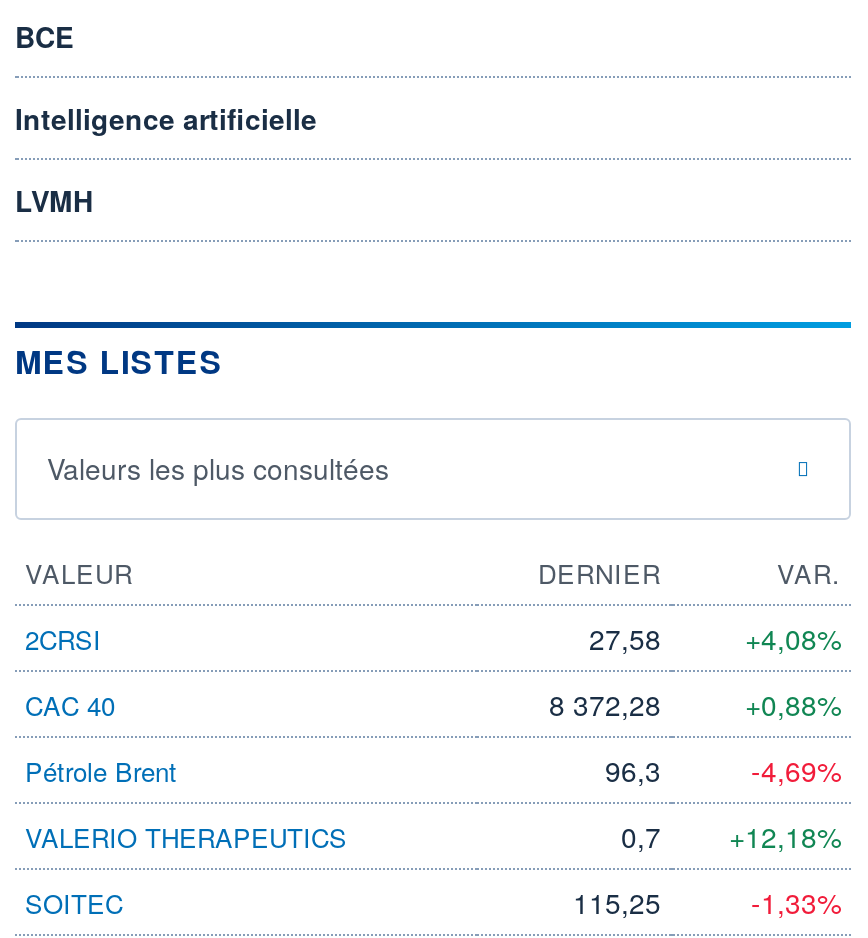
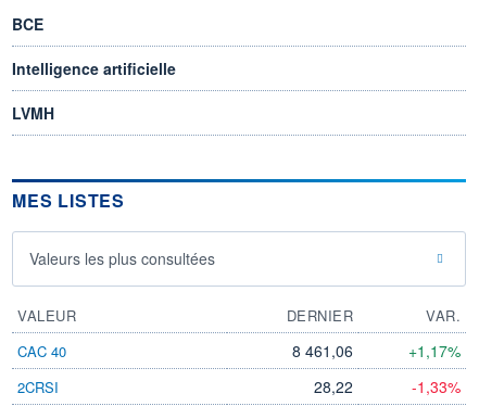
- 2CRSI
- 27,58
- +4,08%

- 8 372,28
- +0,88%
- Pétrole Brent
- 96,3
- -4,69%
- VALERIO THERAPEUTICS
- 0,7
- +12,18%
- SOITEC
- 115,25
+ 8 461,06
+ +1,17%
+ 2CRSI
+ 28,22
